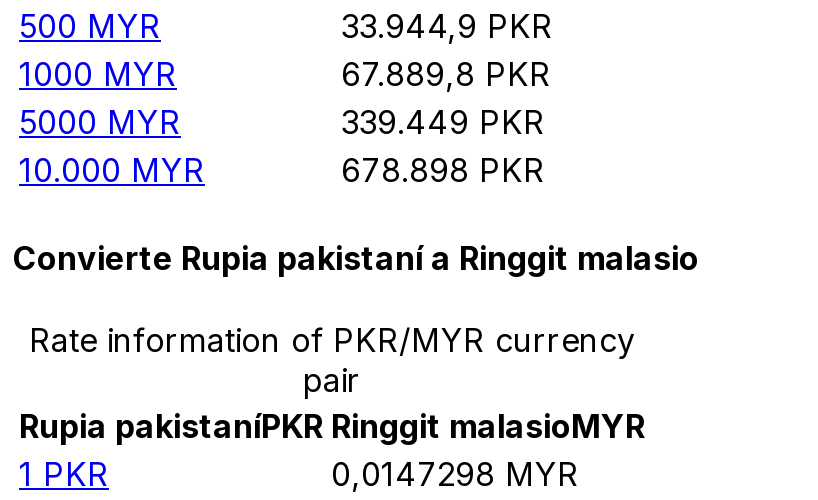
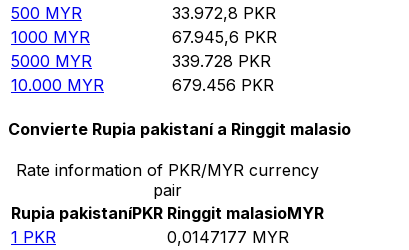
- 33.944,9 PKR
+ 33.972,8 PKR

- 67.889,8 PKR
+ 67.945,6 PKR

- 339.449 PKR
+ 339.728 PKR

- 678.898 PKR
+ 679.456 PKR

- 0,0147298 MYR
+ 0,0147177 MYR
